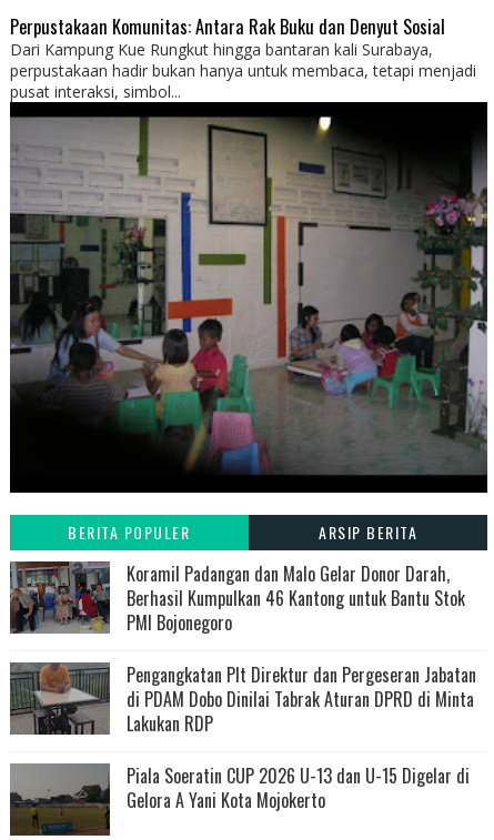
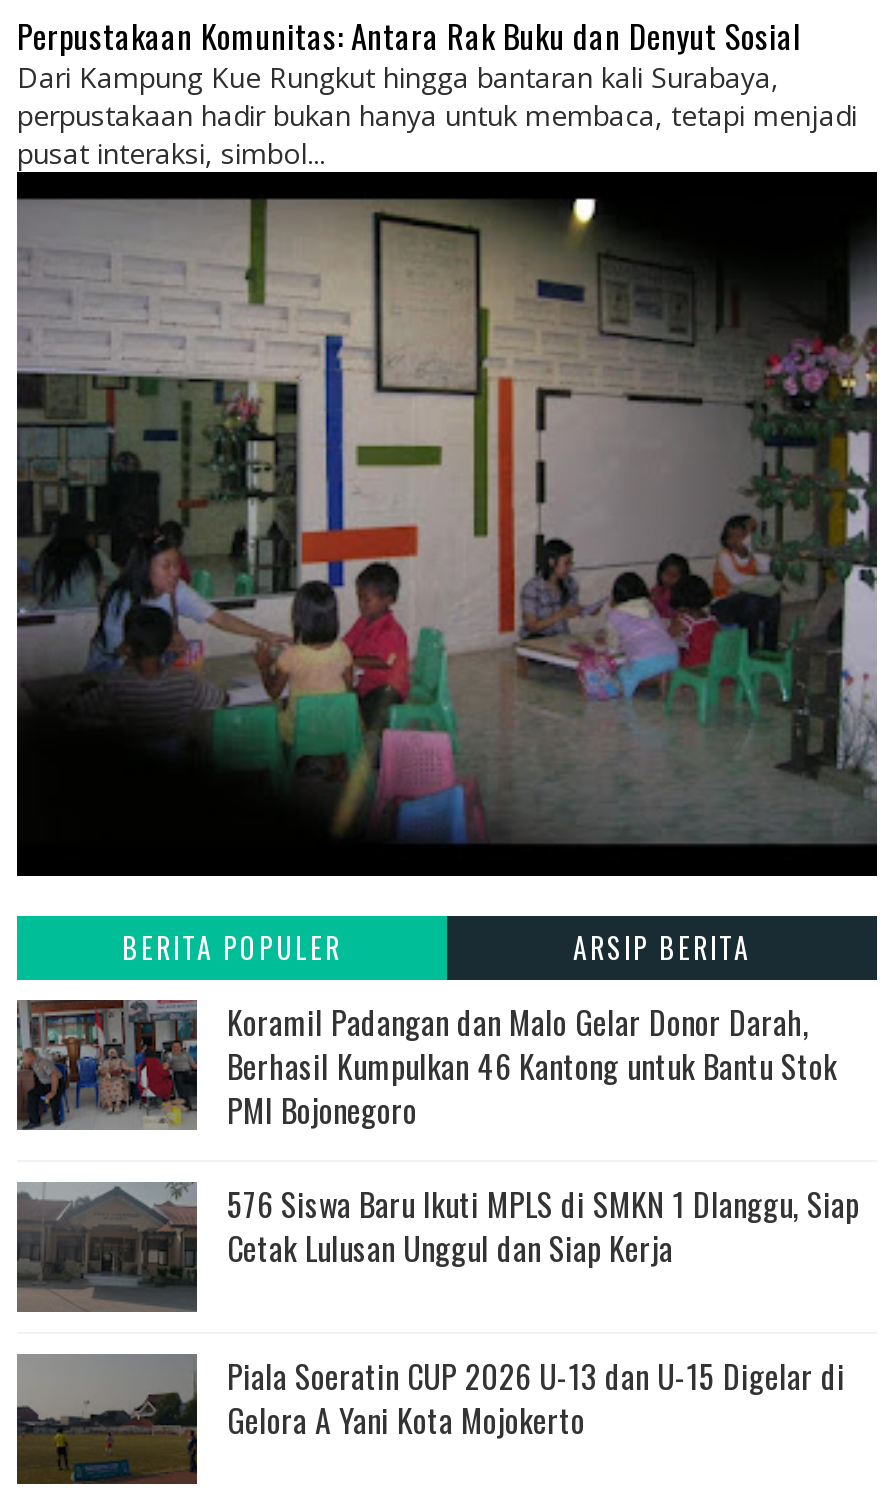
- [image]
- Pengangkatan Plt Direktur dan Pergeseran Jabatan
- di PDAM Dobo Dinilai Tabrak Aturan DPRD di Minta
- Lakukan RDP
+ [image]
+ 576 Siswa Baru Ikuti MPLS di SMKN 1 Dlanggu, Siap
+ Cetak Lulusan Unggul dan Siap Kerja
